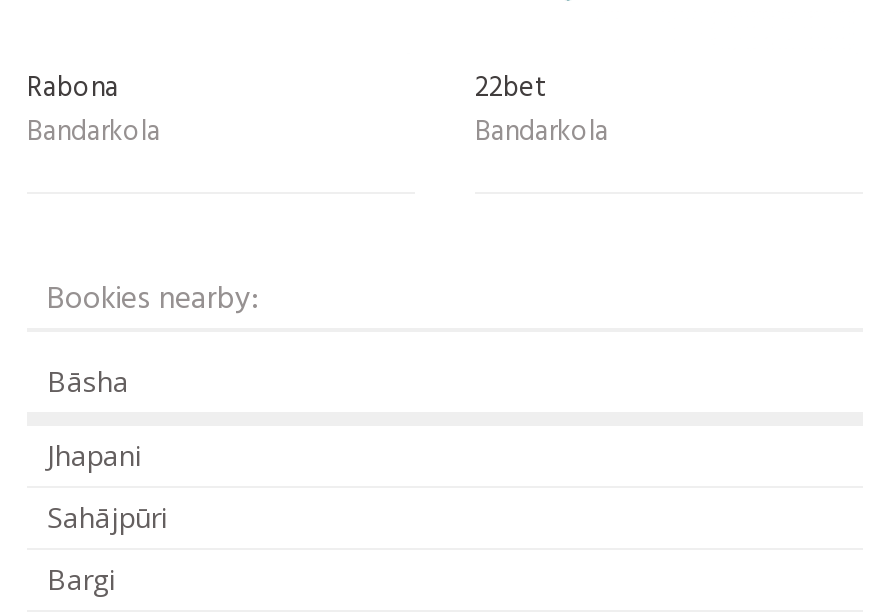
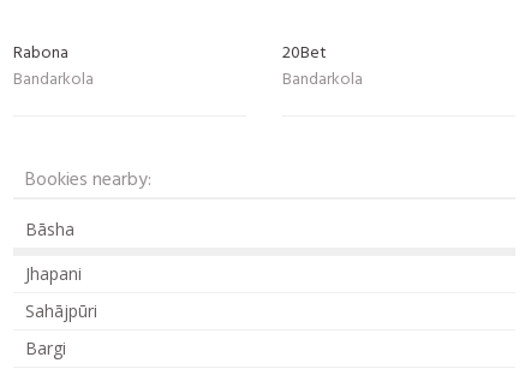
- 22bet
+ 20Bet
